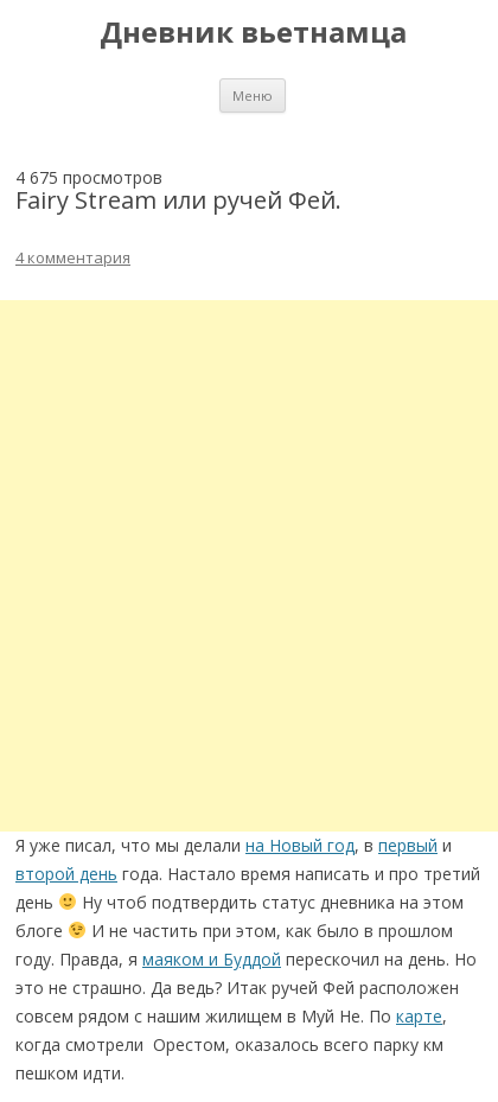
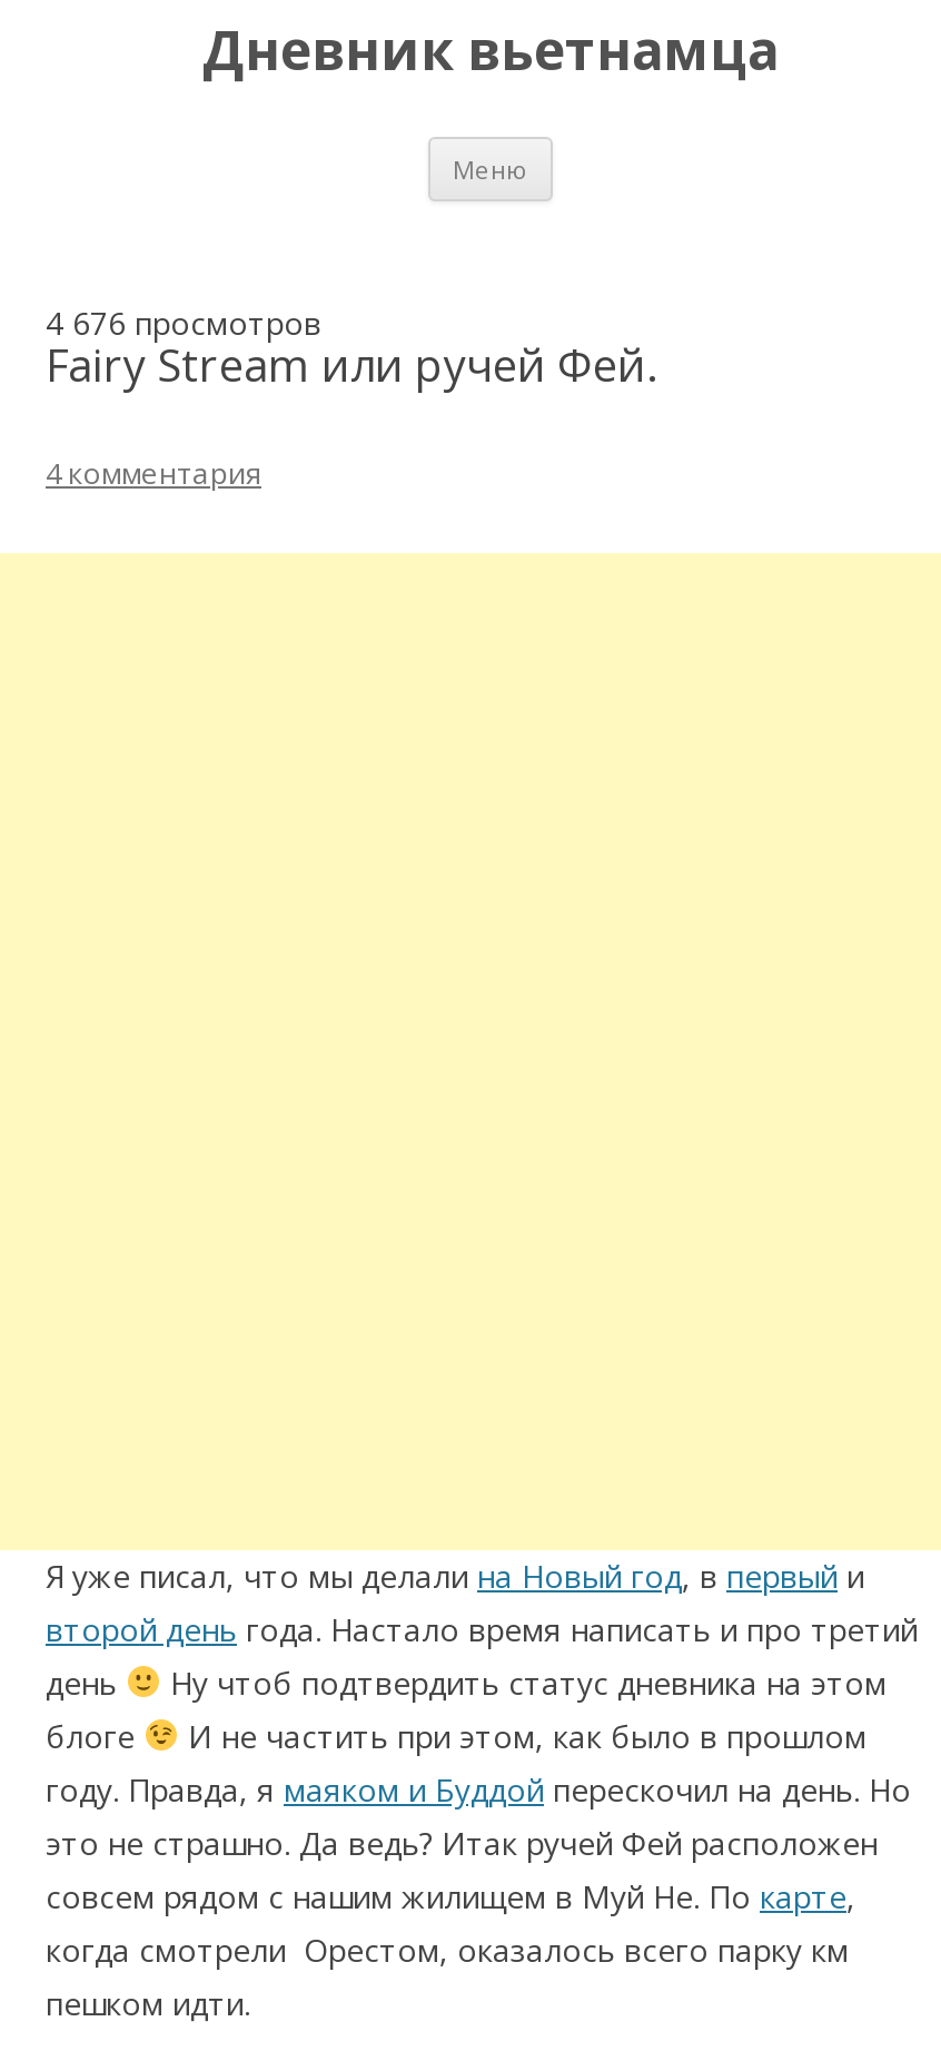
- 4 675 просмотров
+ 4 676 просмотров
